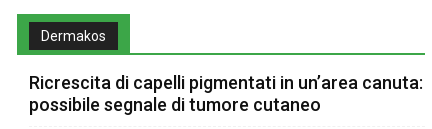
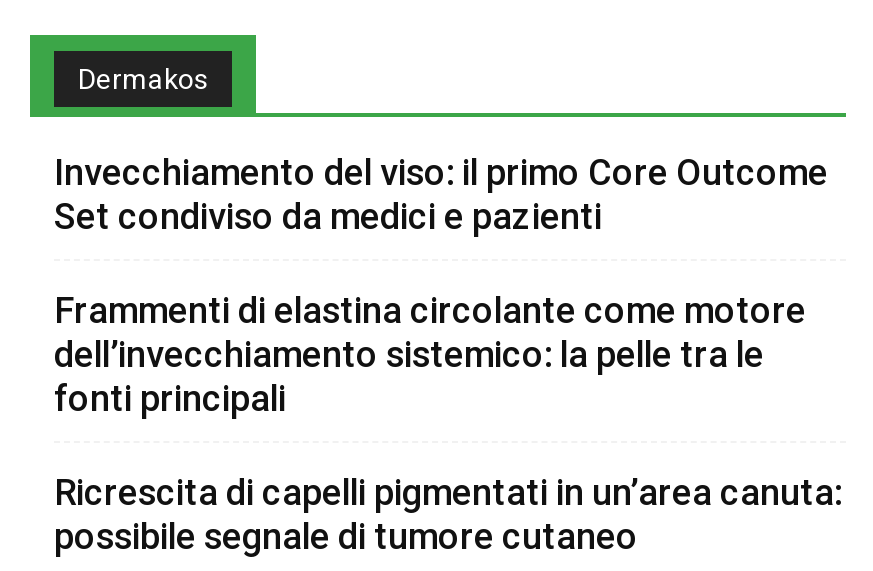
+ Invecchiamento del viso: il primo Core Outcome
+ Set condiviso da medici e pazienti
+ Frammenti di elastina circolante come motore
+ dell’invecchiamento sistemico: la pelle tra le
+ fonti principali
